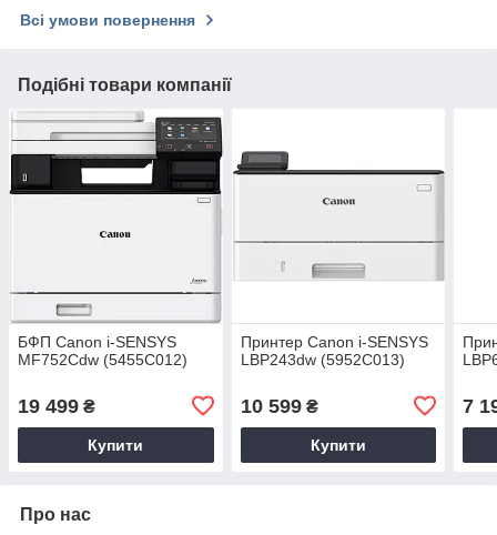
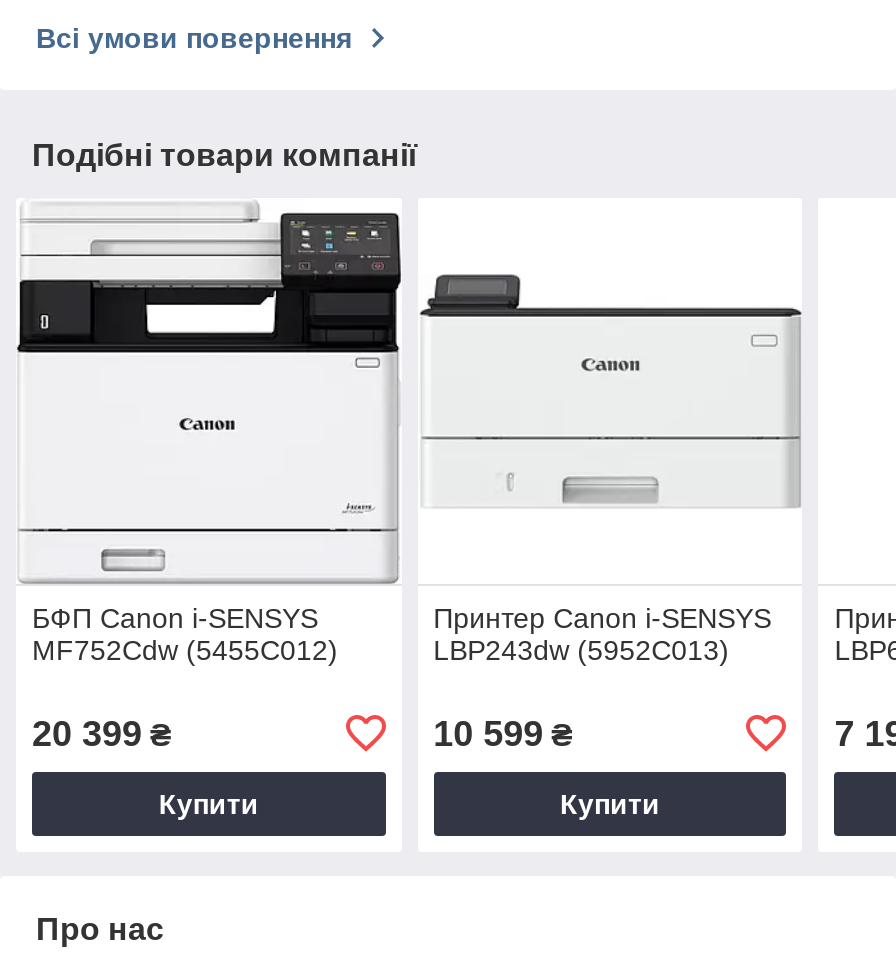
- 19 499 ₴
+ 20 399 ₴
